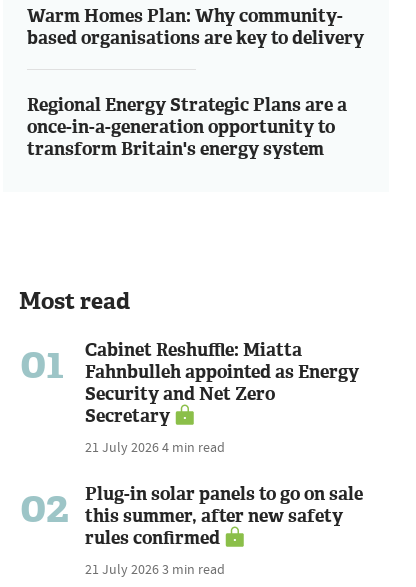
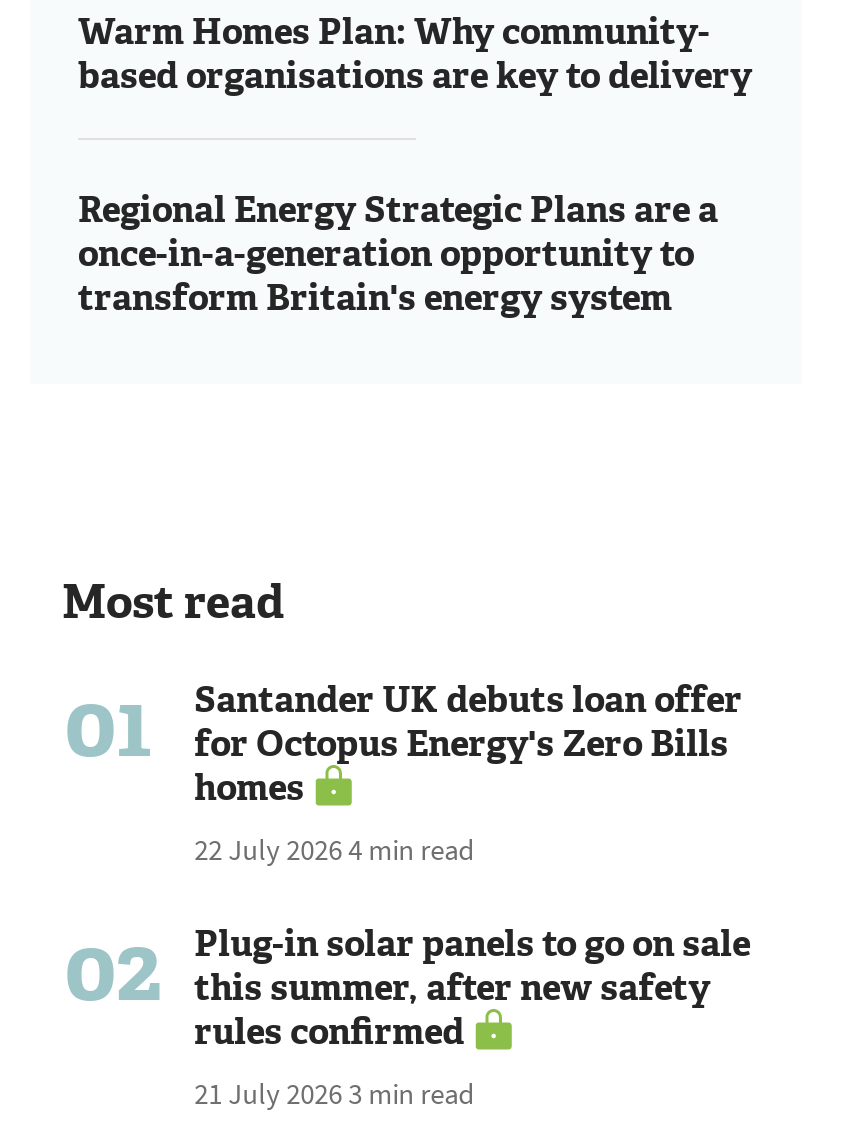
- Cabinet Reshuffle: Miatta
- Fahnbulleh appointed as Energy
- Security and Net Zero
- Secretary
- 21 July 2026 4 min read
+ Santander UK debuts loan offer
+ for Octopus Energy's Zero Bills
+ homes
+ 22 July 2026 4 min read
